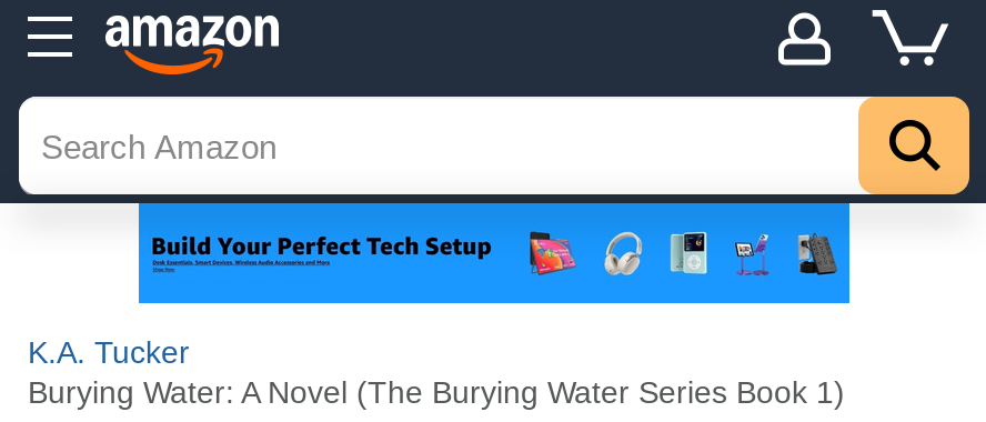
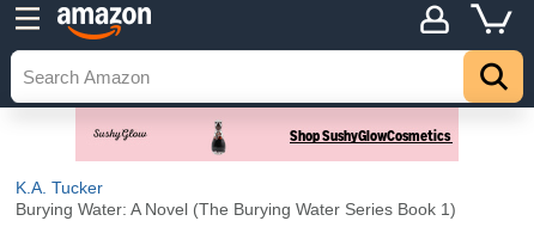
- [image]
+ [image]
